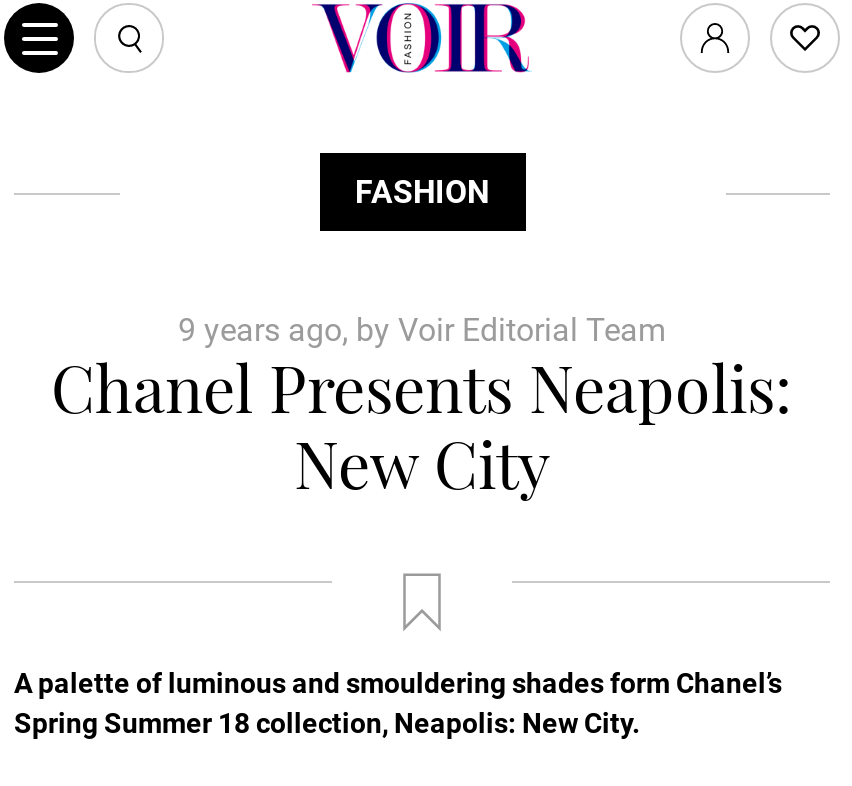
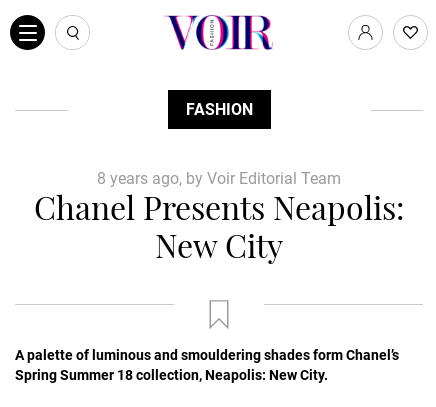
- 9 years ago, by Voir Editorial Team
+ 8 years ago, by Voir Editorial Team
